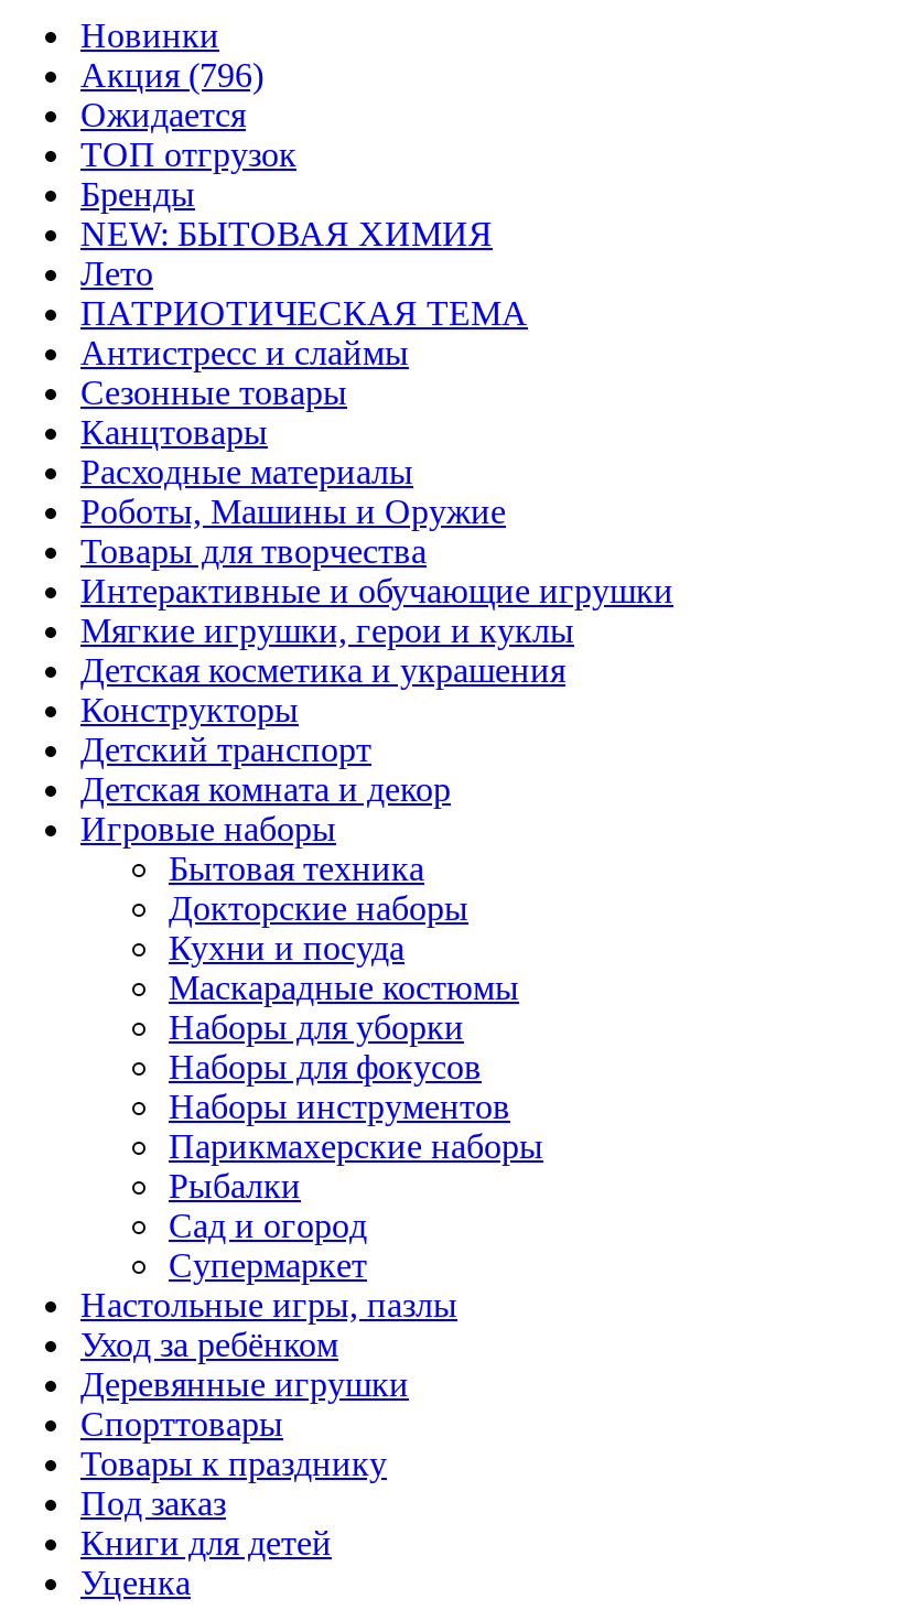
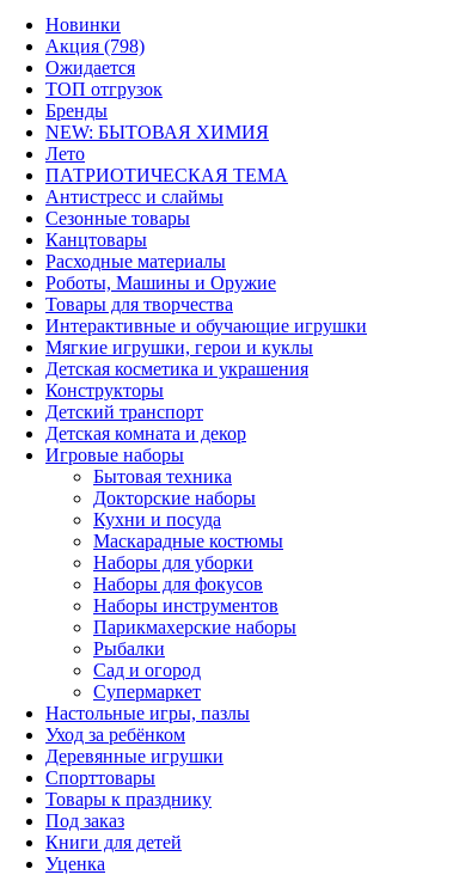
- Акция (796)
+ Акция (798)
